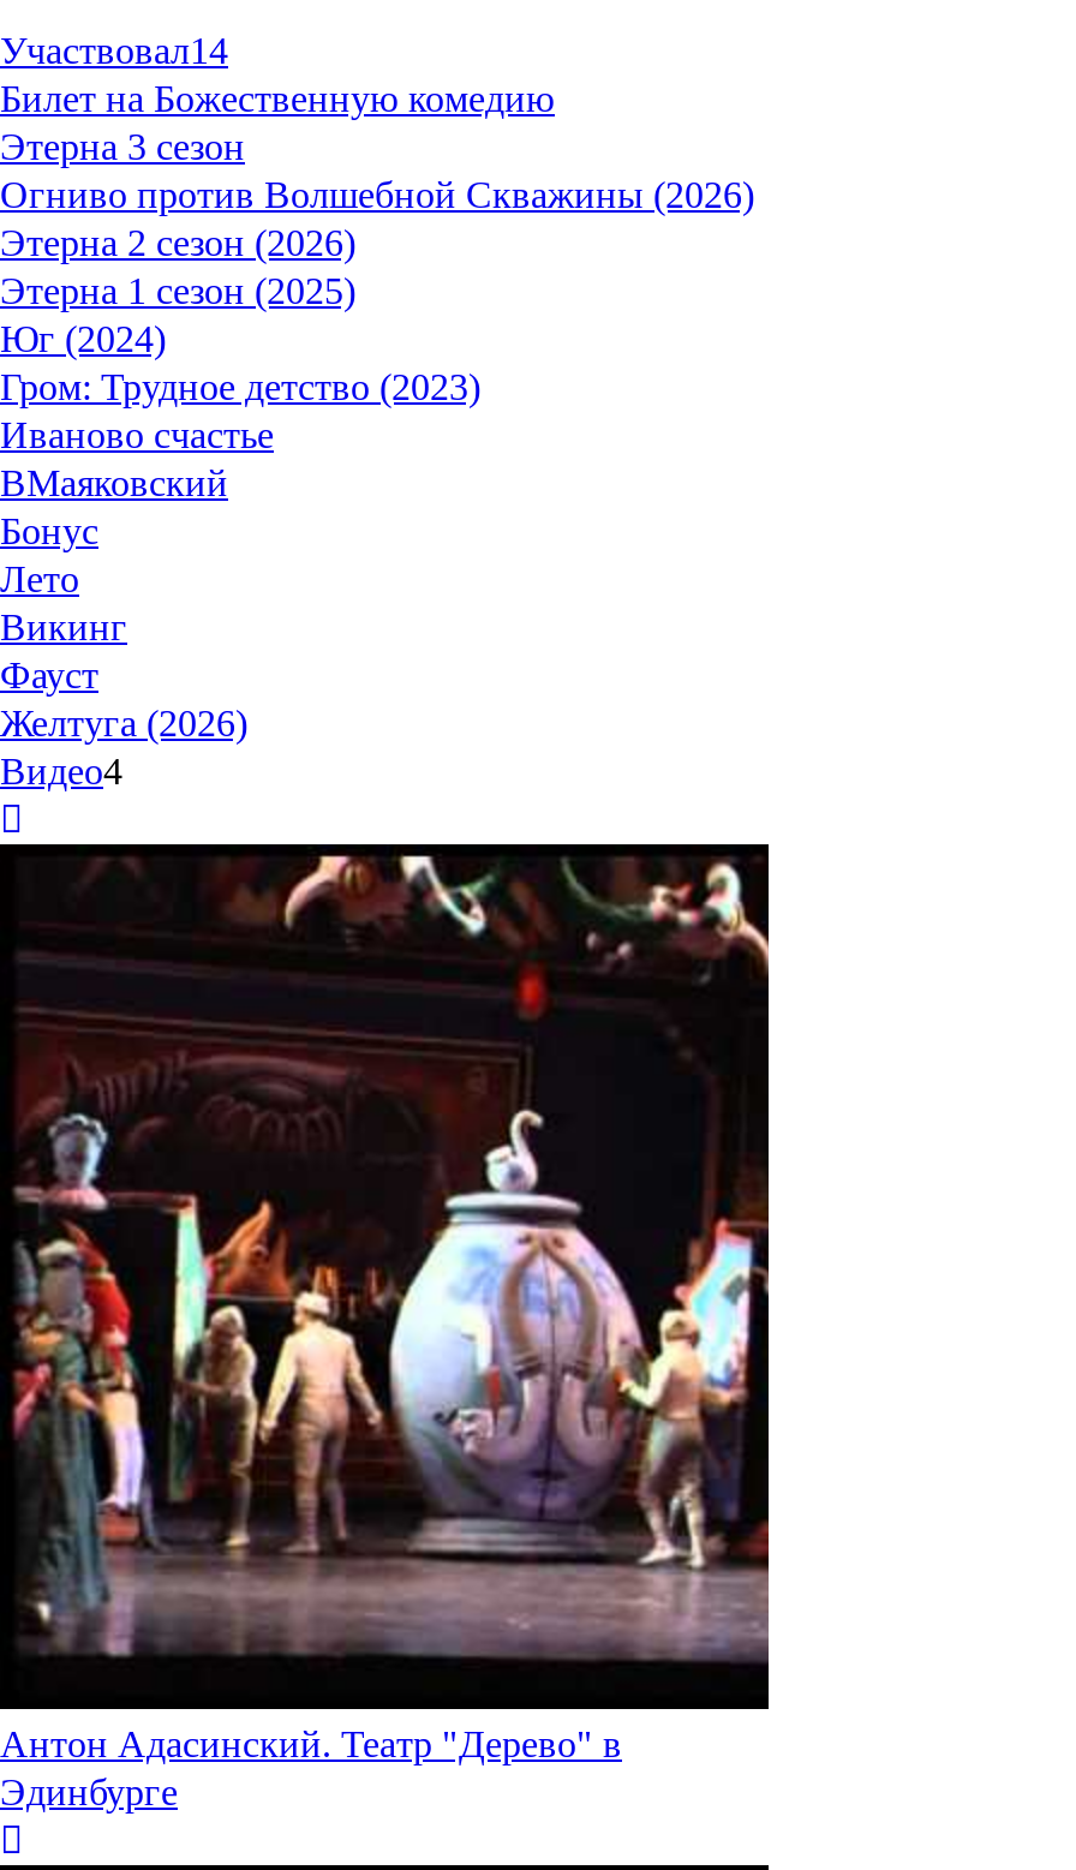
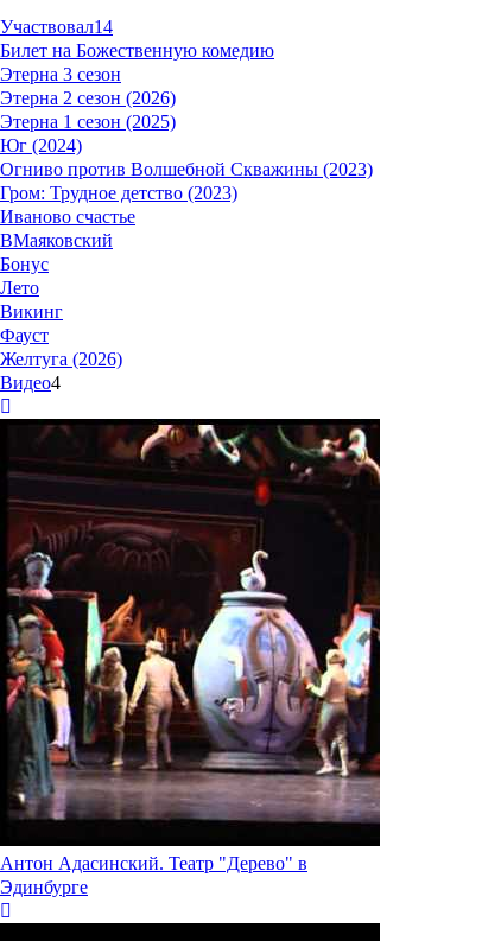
- Огниво против Волшебной Скважины (2026)

moved up: Этерна 2 сезон (2026) | Этерна 1 сезон (2025) | Юг (2024)

+ Огниво против Волшебной Скважины (2023)
